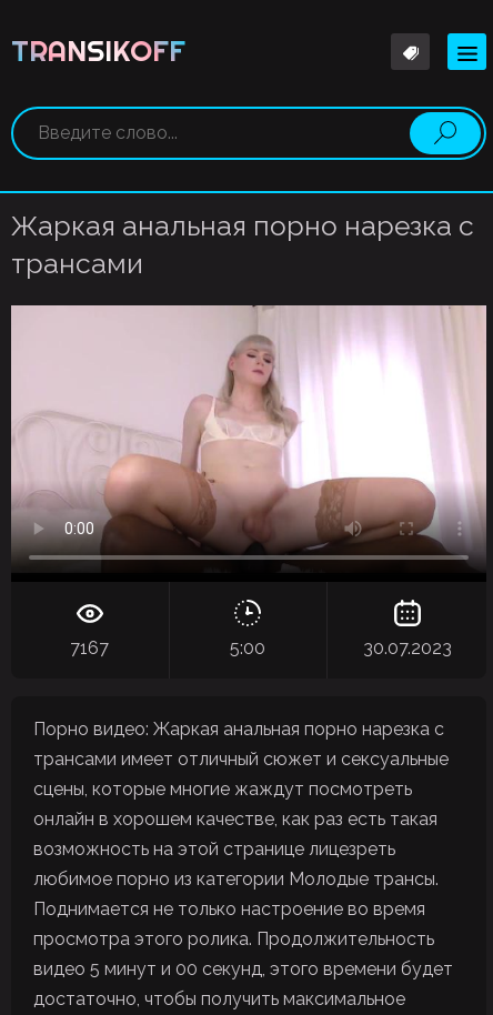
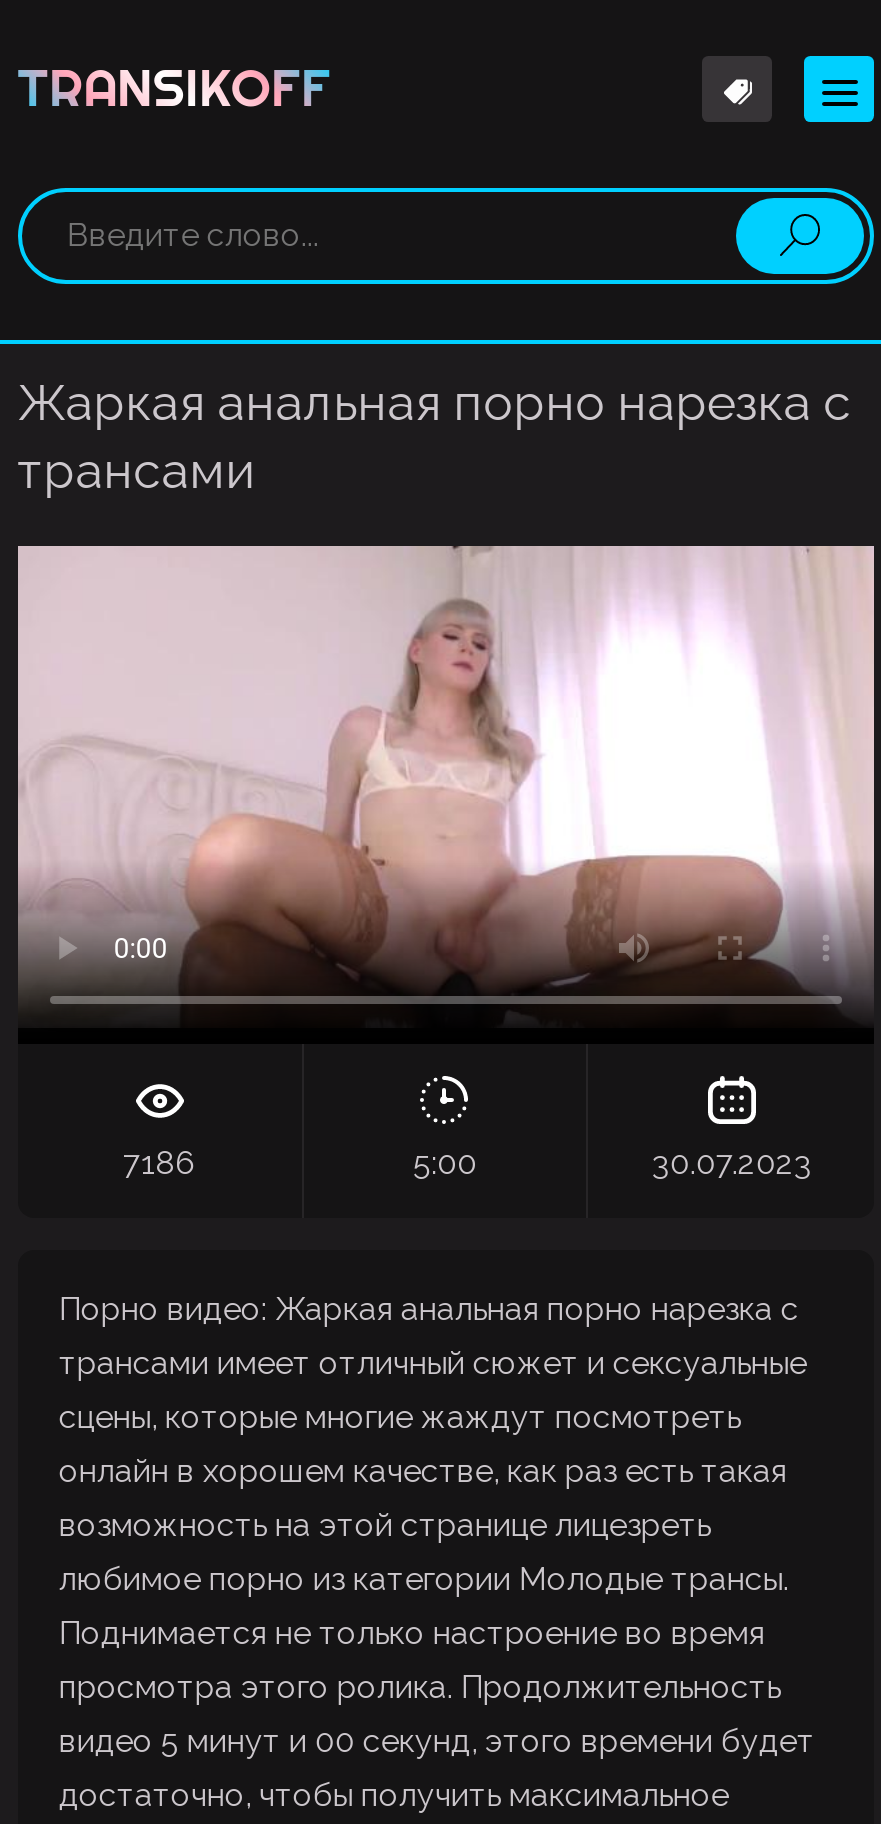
- 7167
+ 7186
